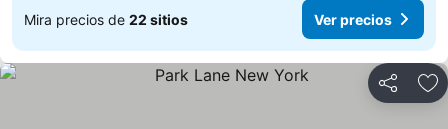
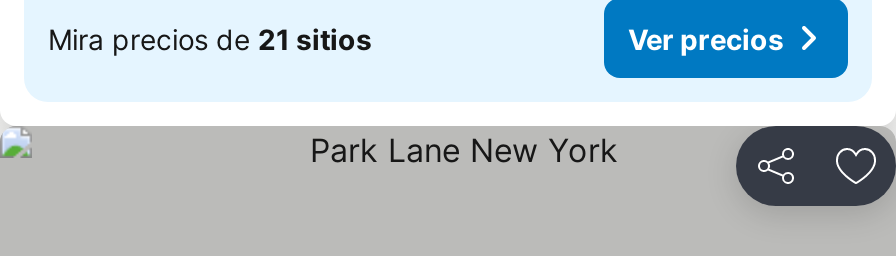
- Mira precios de 22 sitios
+ Mira precios de 21 sitios
